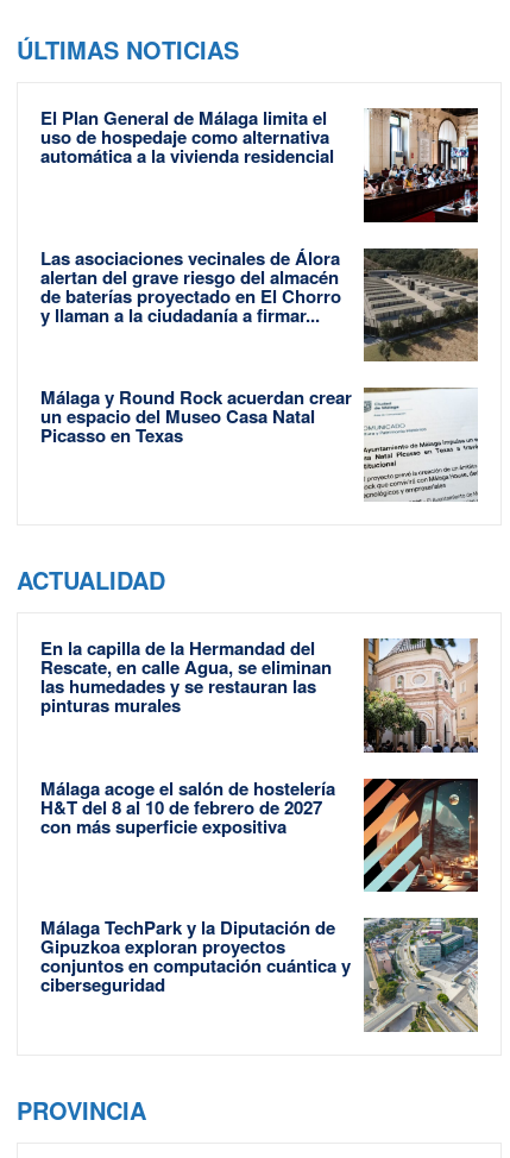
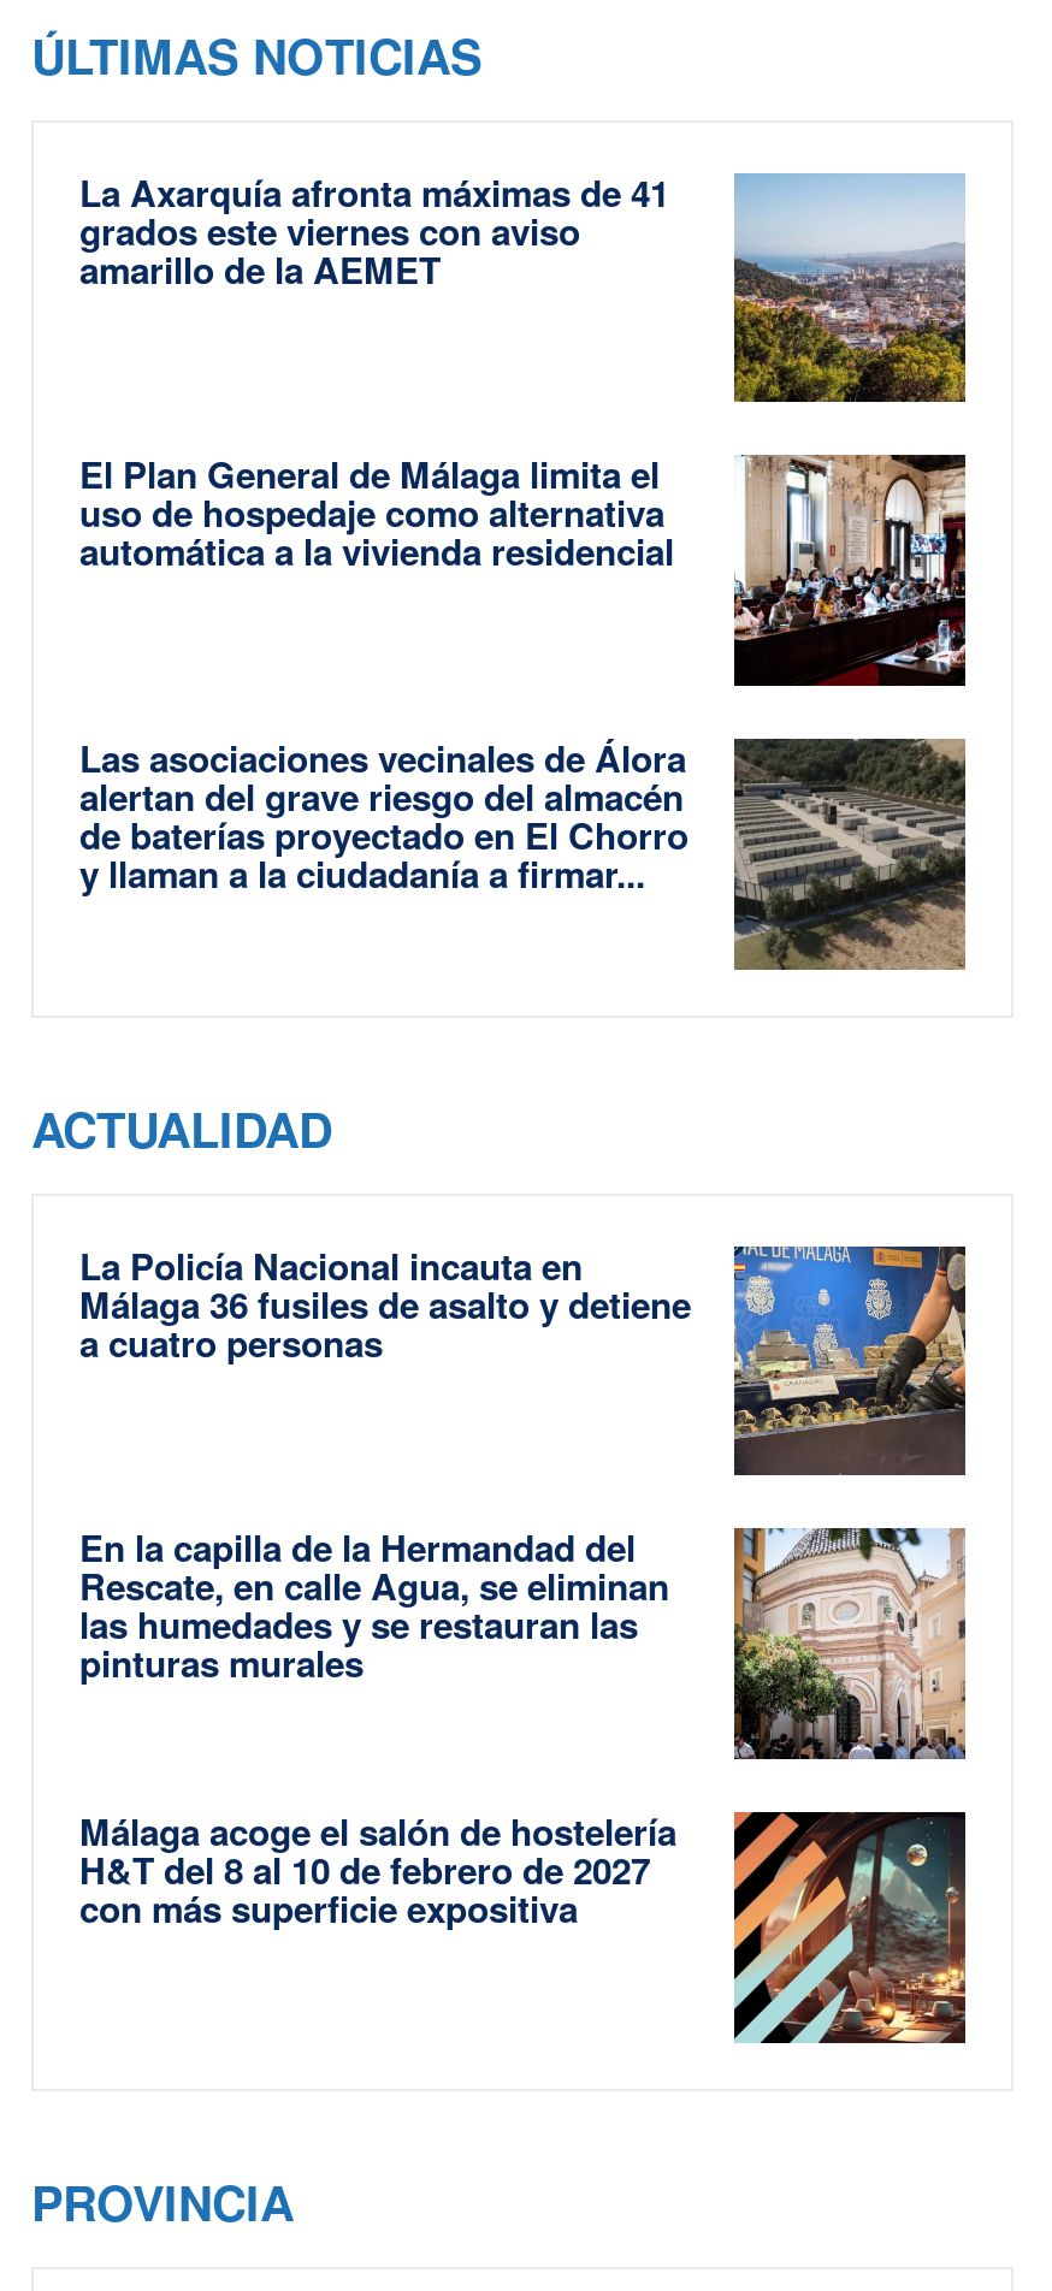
+ [image]
+ La Axarquía afronta máximas de 41
+ grados este viernes con aviso
+ amarillo de la AEMET

moved down: [image] | El Plan General de Málaga limita el | uso de hospedaje como alternativa | automática a la vivienda residencial | Las asociaciones vecinales de Álora | alertan del grave riesgo del almacén | de baterías proyectado en El Chorro | y llaman a la ciudadanía a firmar...

- [image]
- Málaga y Round Rock acuerdan crear
- un espacio del Museo Casa Natal
- Picasso en Texas

+ [image]
+ La Policía Nacional incauta en
+ Málaga 36 fusiles de asalto y detiene
+ a cuatro personas

moved down: [image] | En la capilla de la Hermandad del | Rescate, en calle Agua, se eliminan | las humedades y se restauran las | pinturas murales | Málaga acoge el salón de hostelería | H&T del 8 al 10 de febrero de 2027 | con más superficie expositiva

- [image]
- Málaga TechPark y la Diputación de
- Gipuzkoa exploran proyectos
- conjuntos en computación cuántica y
- ciberseguridad
